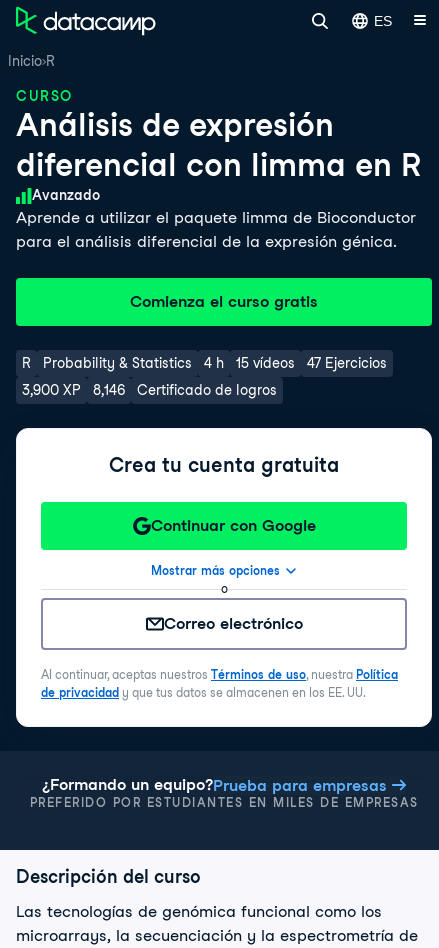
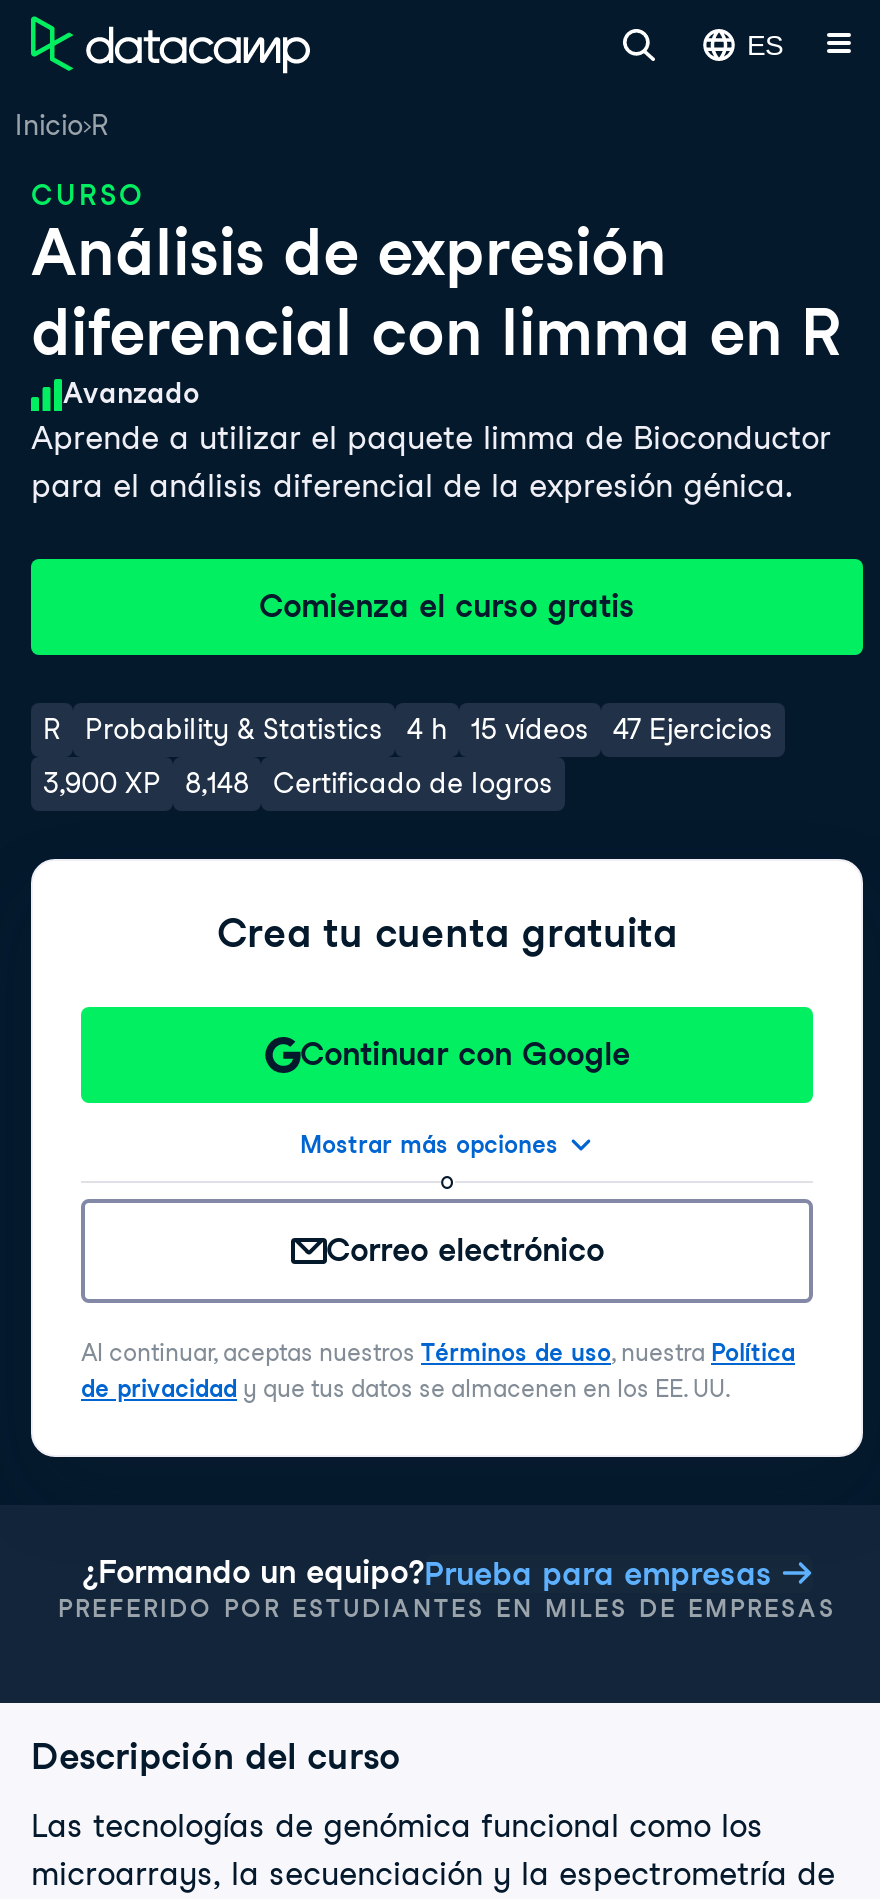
- 3,900 XP 8,146 Certificado de logros
+ 3,900 XP 8,148 Certificado de logros
